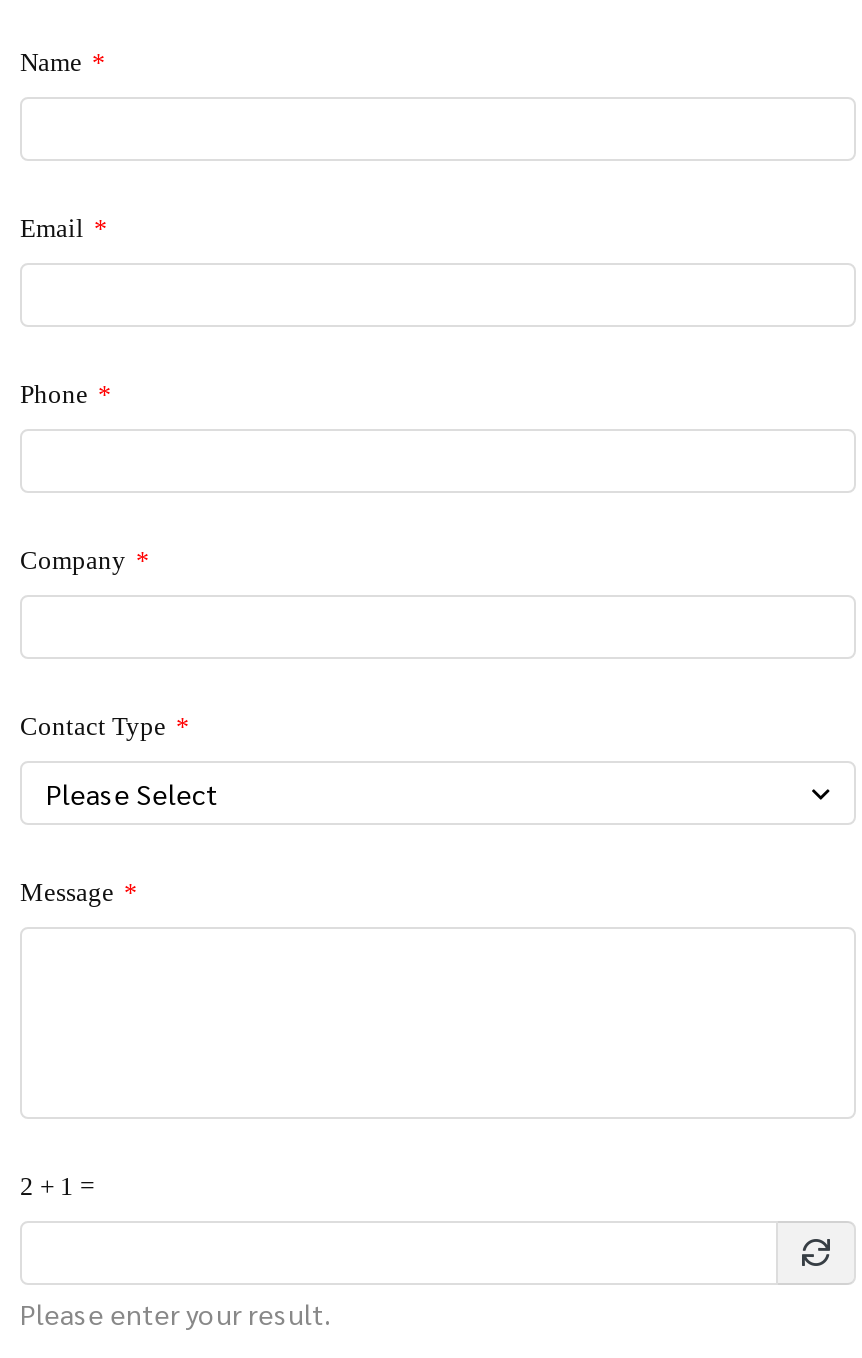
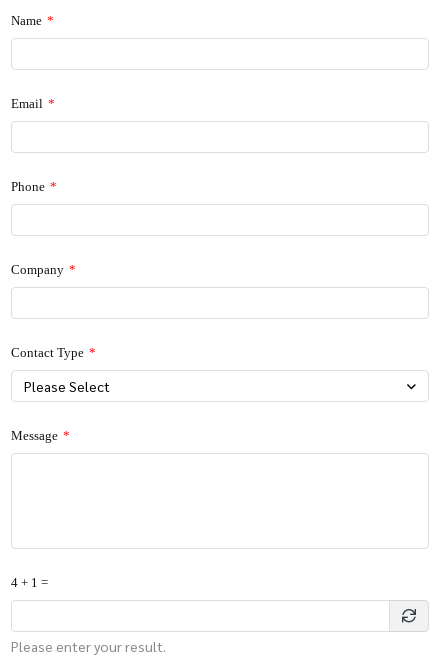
- 2 + 1 =
+ 4 + 1 =
